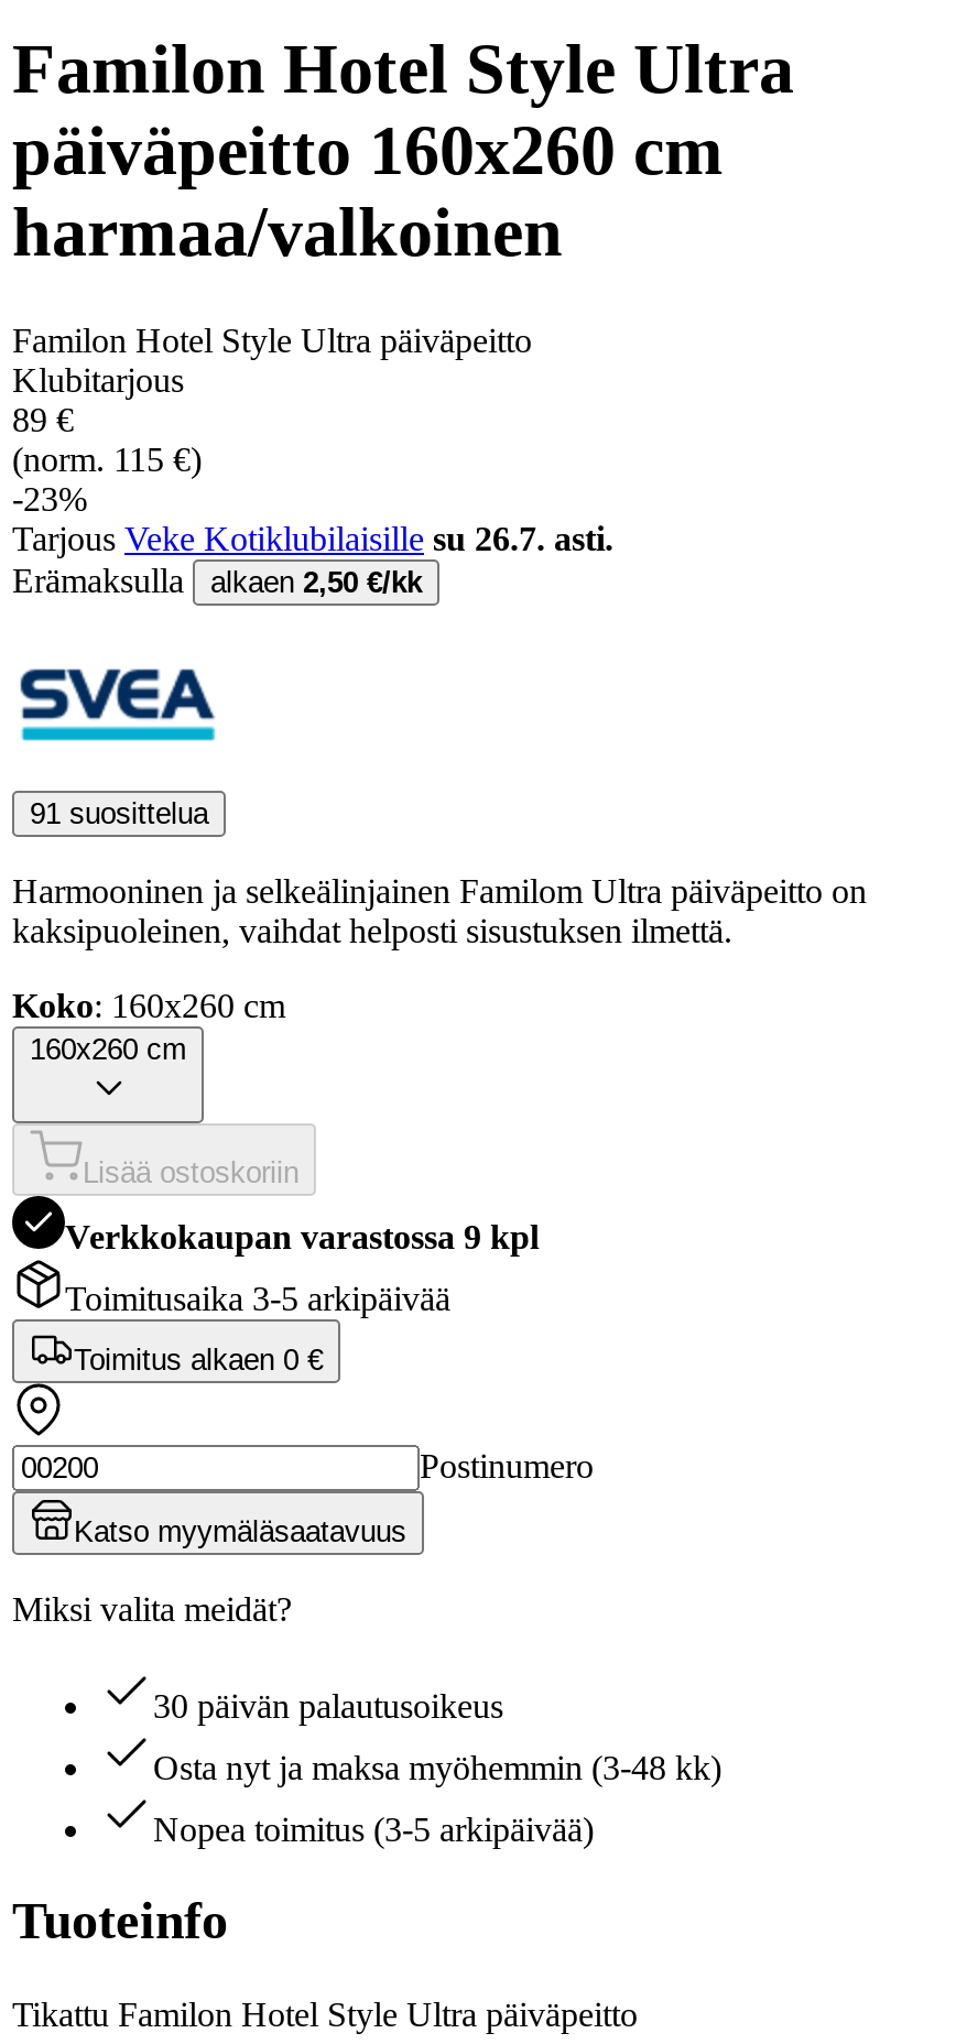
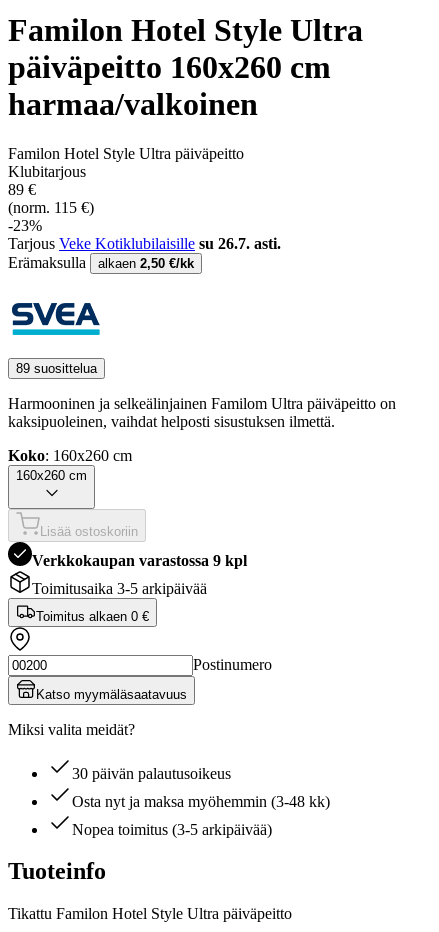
- 91 suosittelua
+ 89 suosittelua
